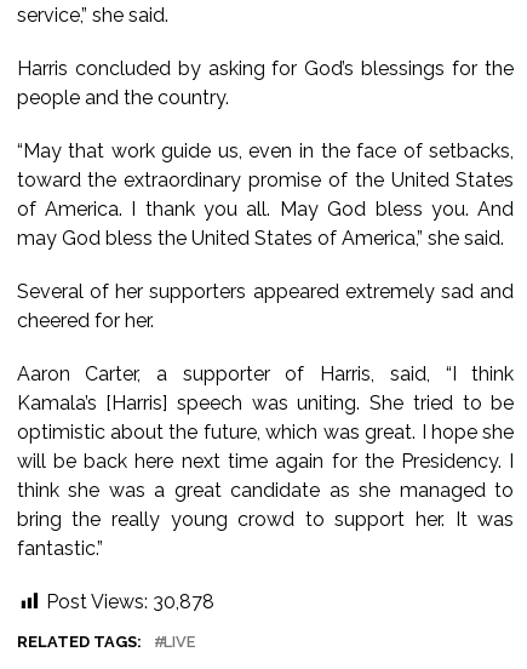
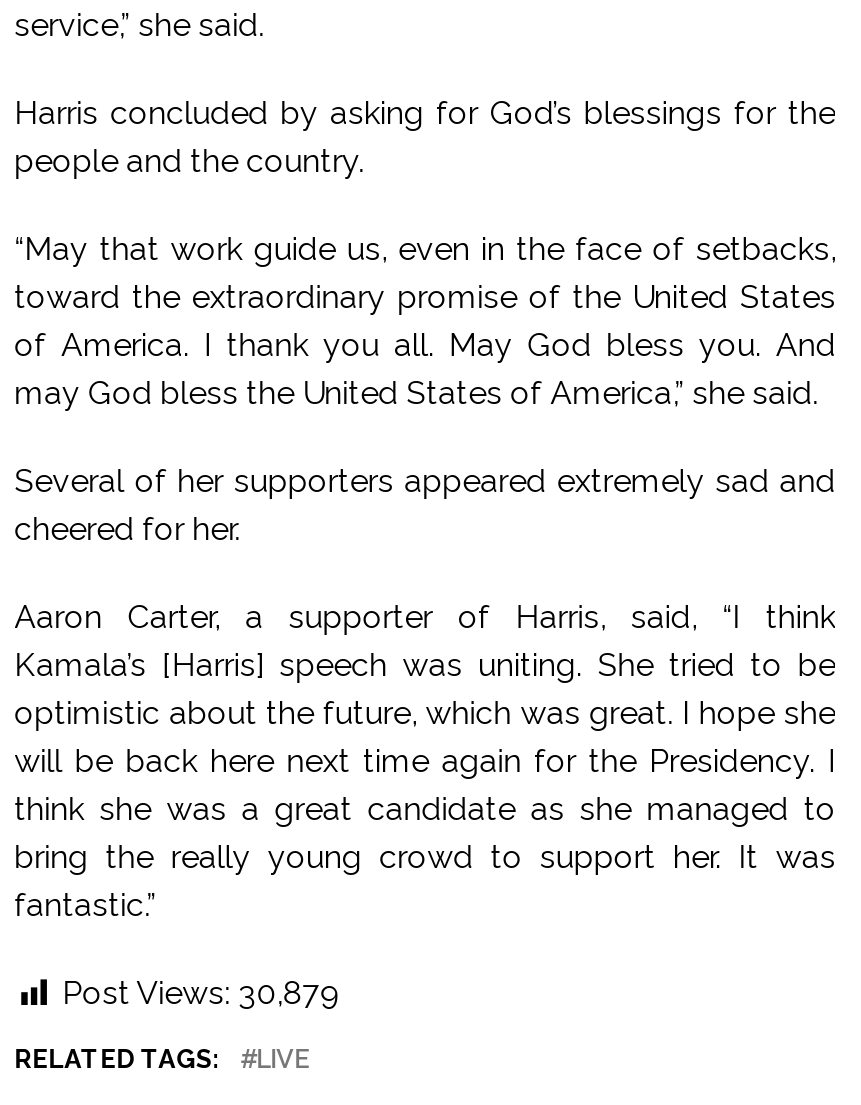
- Post Views: 30,878
+ Post Views: 30,879
